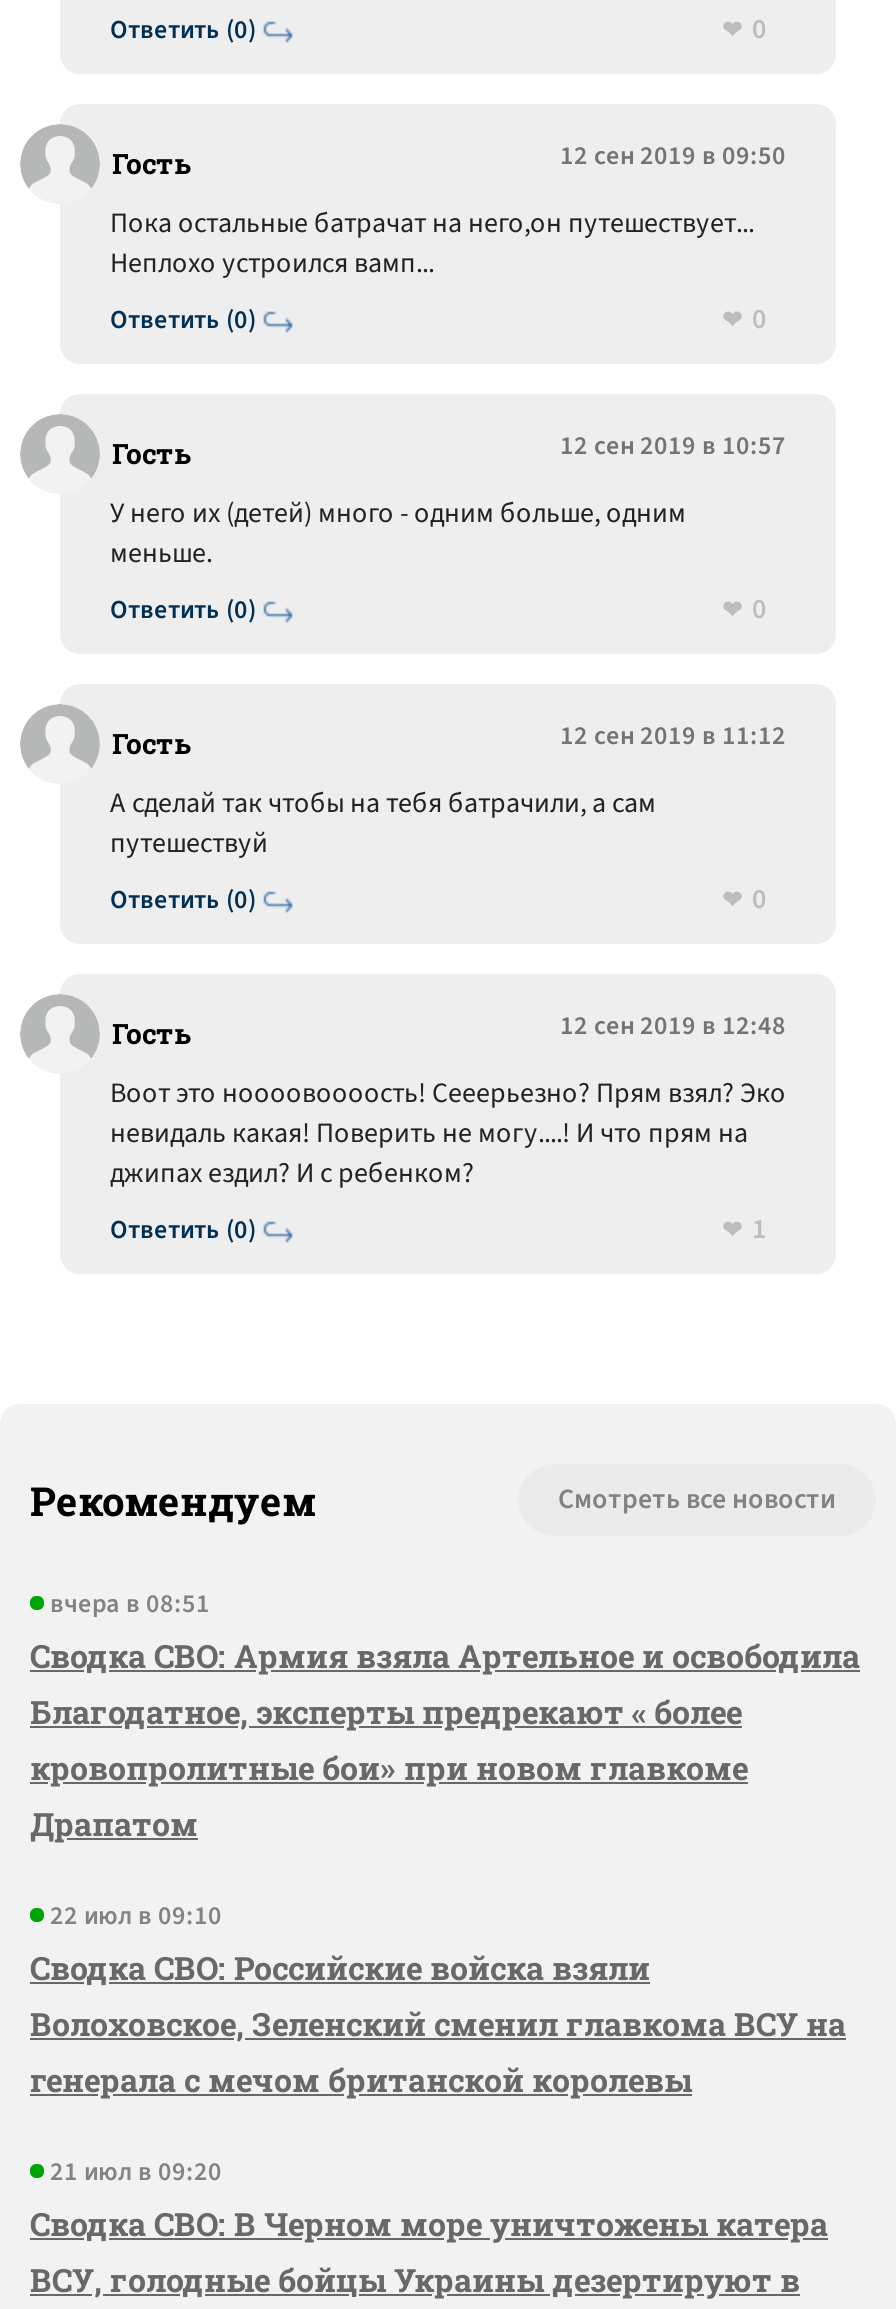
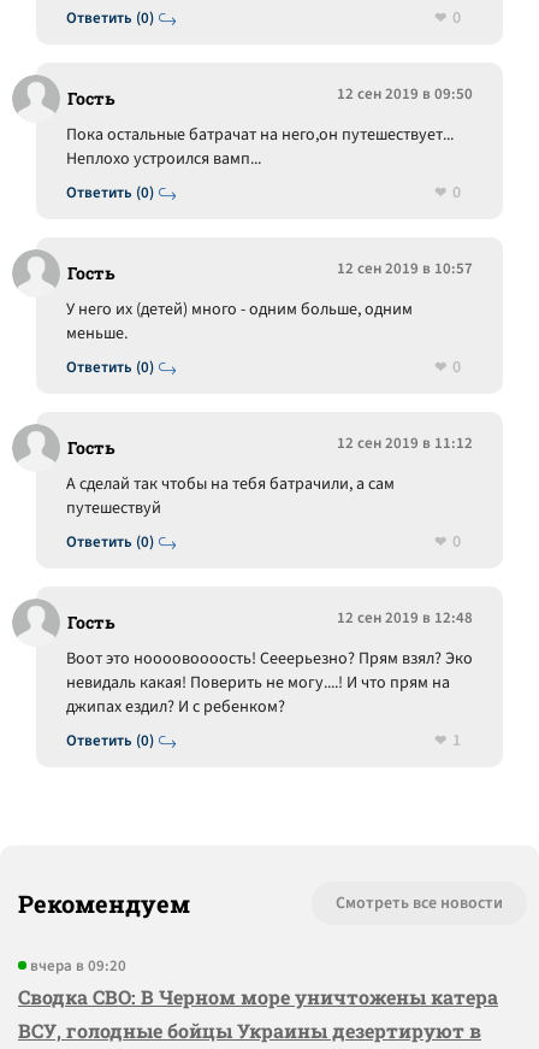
- вчера в 08:51
- Сводка СВО: Армия взяла Артельное и освободила
- Благодатное, эксперты предрекают « более
- кровопролитные бои» при новом главкоме
- Драпатом
- 22 июл в 09:10
- Сводка СВО: Российские войска взяли
- Волоховское, Зеленский сменил главкома ВСУ на
- генерала с мечом британской королевы
- 21 июл в 09:20
+ вчера в 09:20
